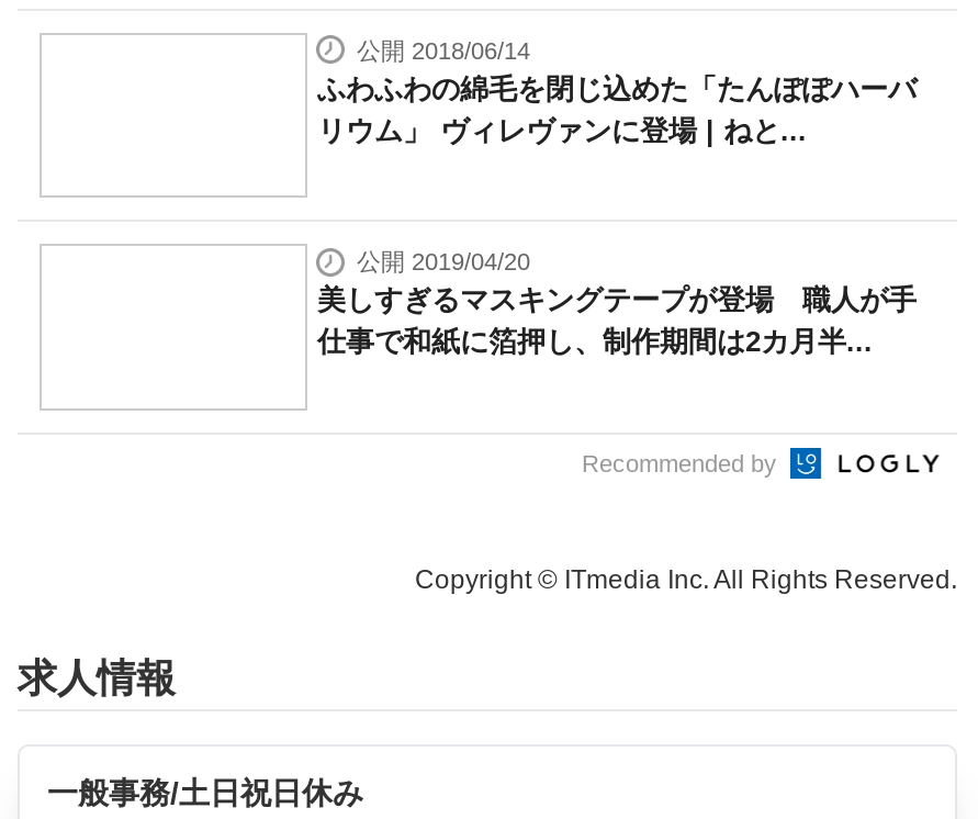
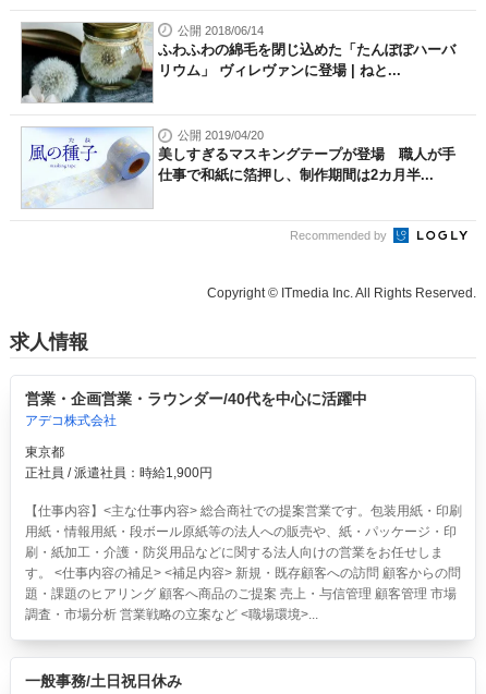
+ [image]

+ [image]

+ 営業・企画営業・ラウンダー/40代を中心に活躍中
+ アデコ株式会社
+ 東京都
+ 正社員 / 派遣社員：時給1,900円
+ 【仕事内容】<主な仕事内容> 総合商社での提案営業です。包装用紙・印刷
+ 用紙・情報用紙・段ボール原紙等の法人への販売や、紙・パッケージ・印
+ 刷・紙加工・介護・防災用品などに関する法人向けの営業をお任せしま
+ す。 <仕事内容の補足> <補足内容> 新規・既存顧客への訪問 顧客からの問
+ 題・課題のヒアリング 顧客へ商品のご提案 売上・与信管理 顧客管理 市場
+ 調査・市場分析 営業戦略の立案など <職場環境>...
